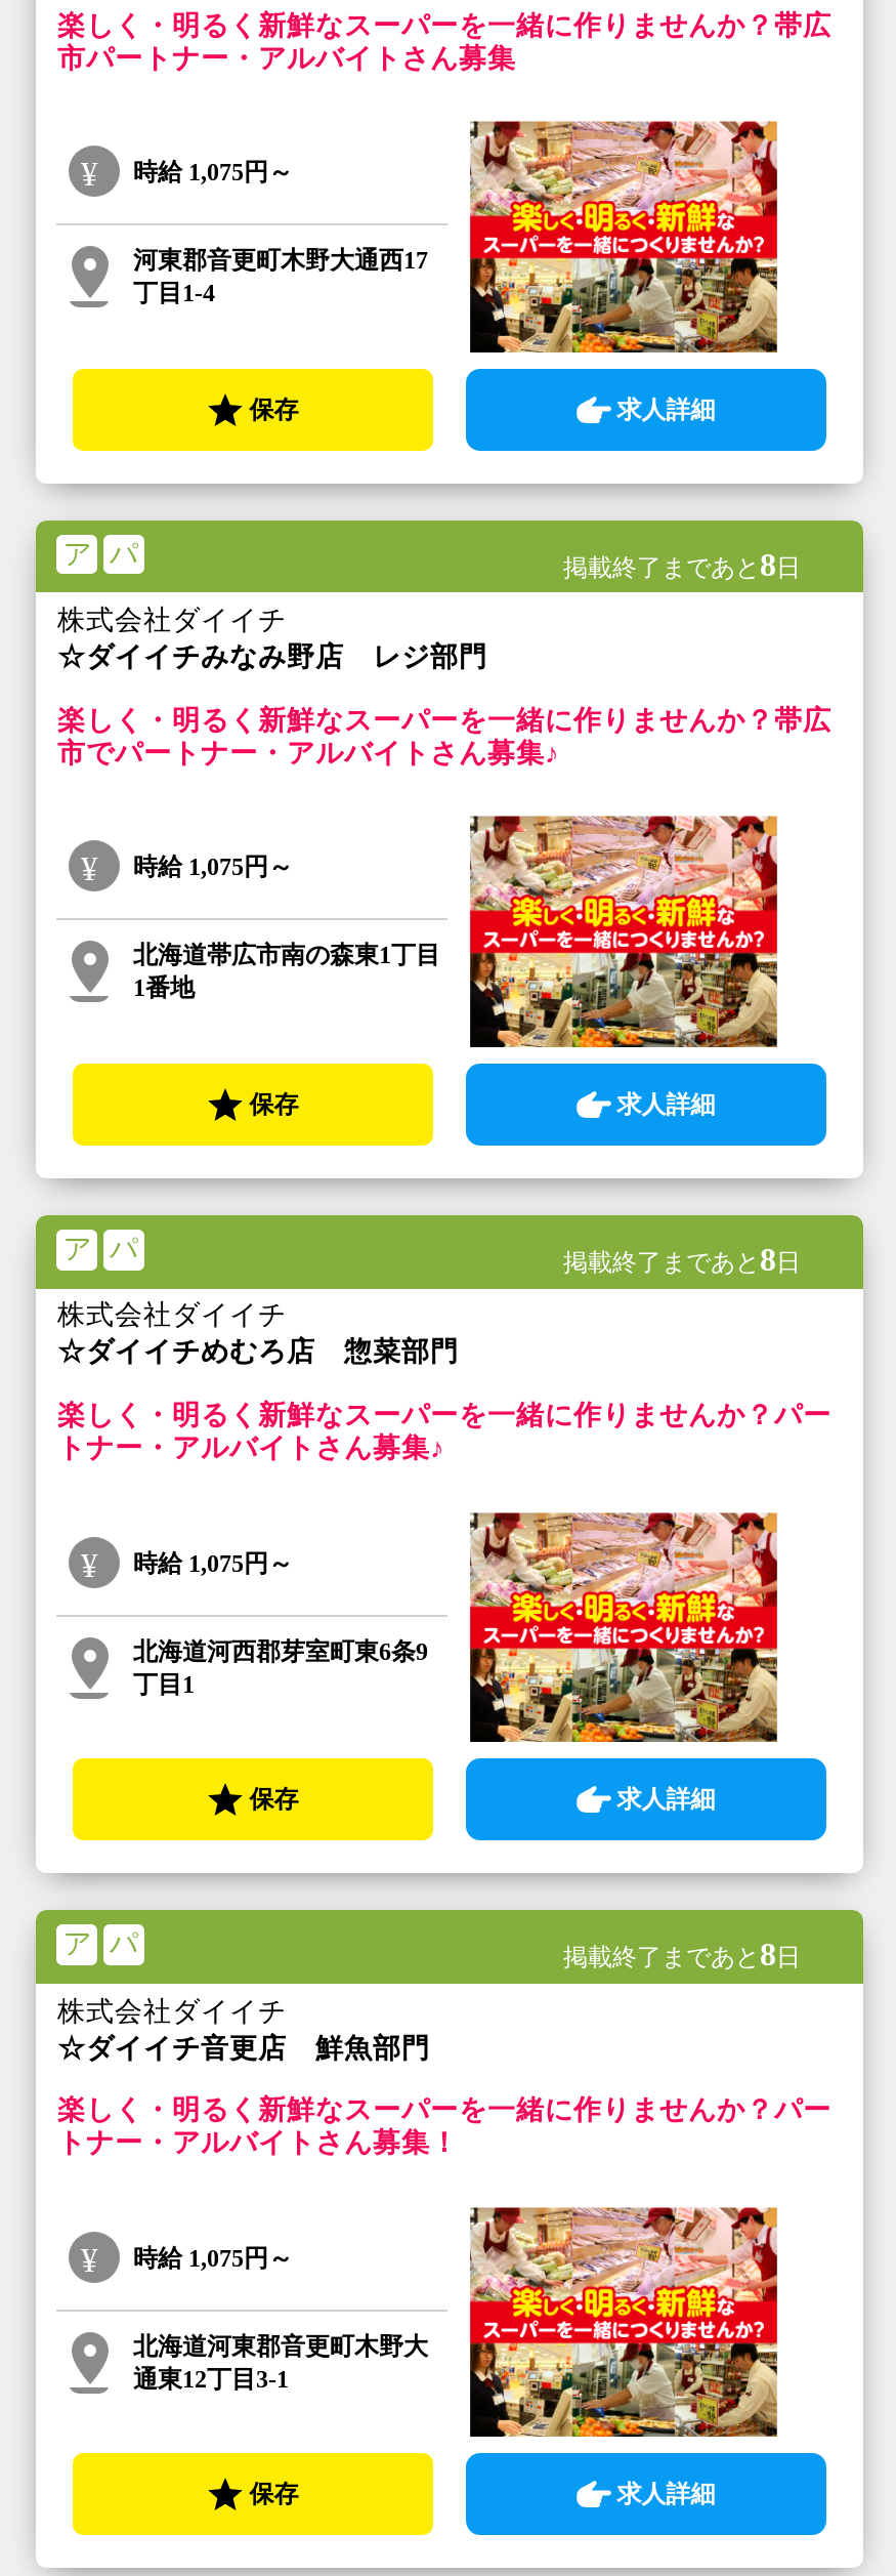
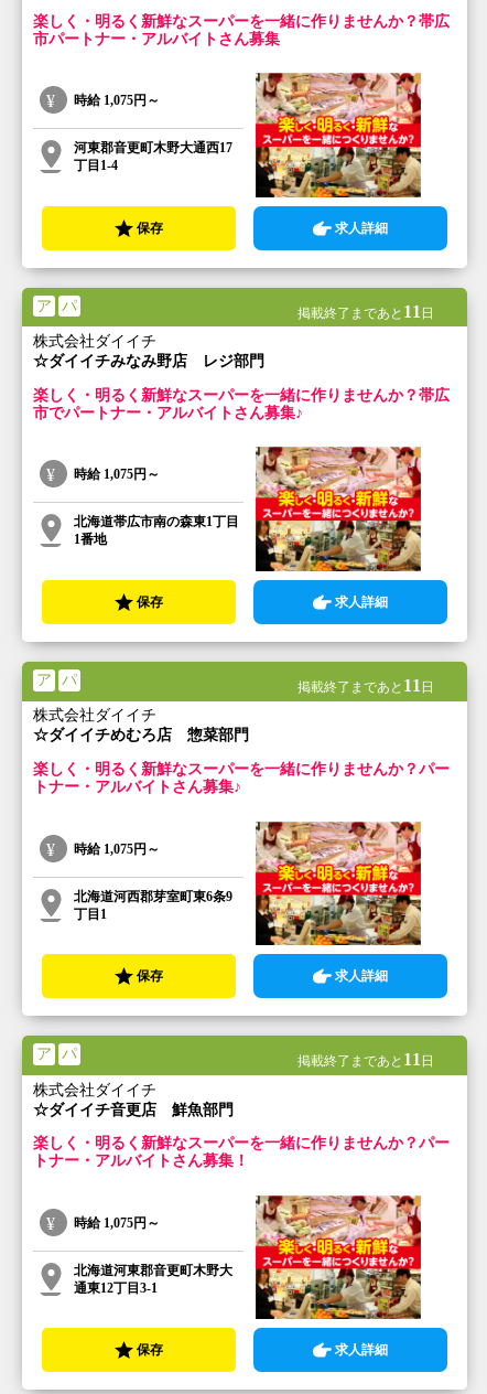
- 掲載終了まであと8日
+ 掲載終了まであと11日

- 掲載終了まであと8日
+ 掲載終了まであと11日

- 掲載終了まであと8日
+ 掲載終了まであと11日
